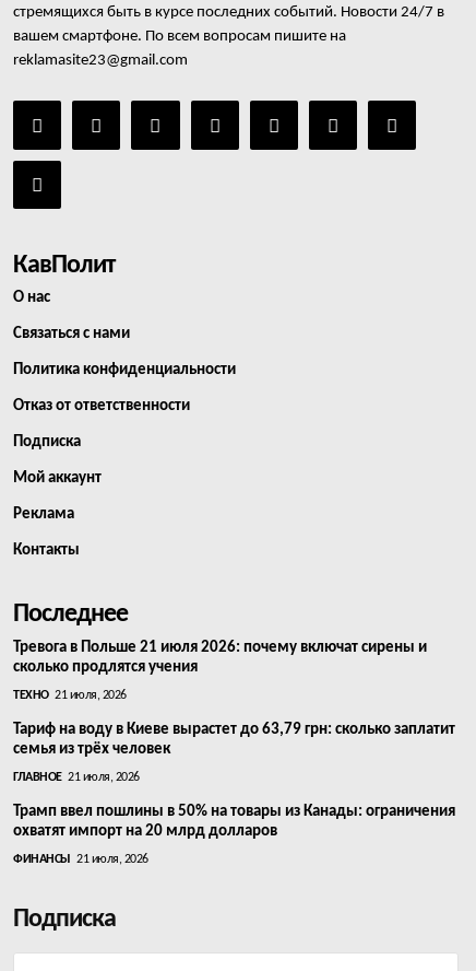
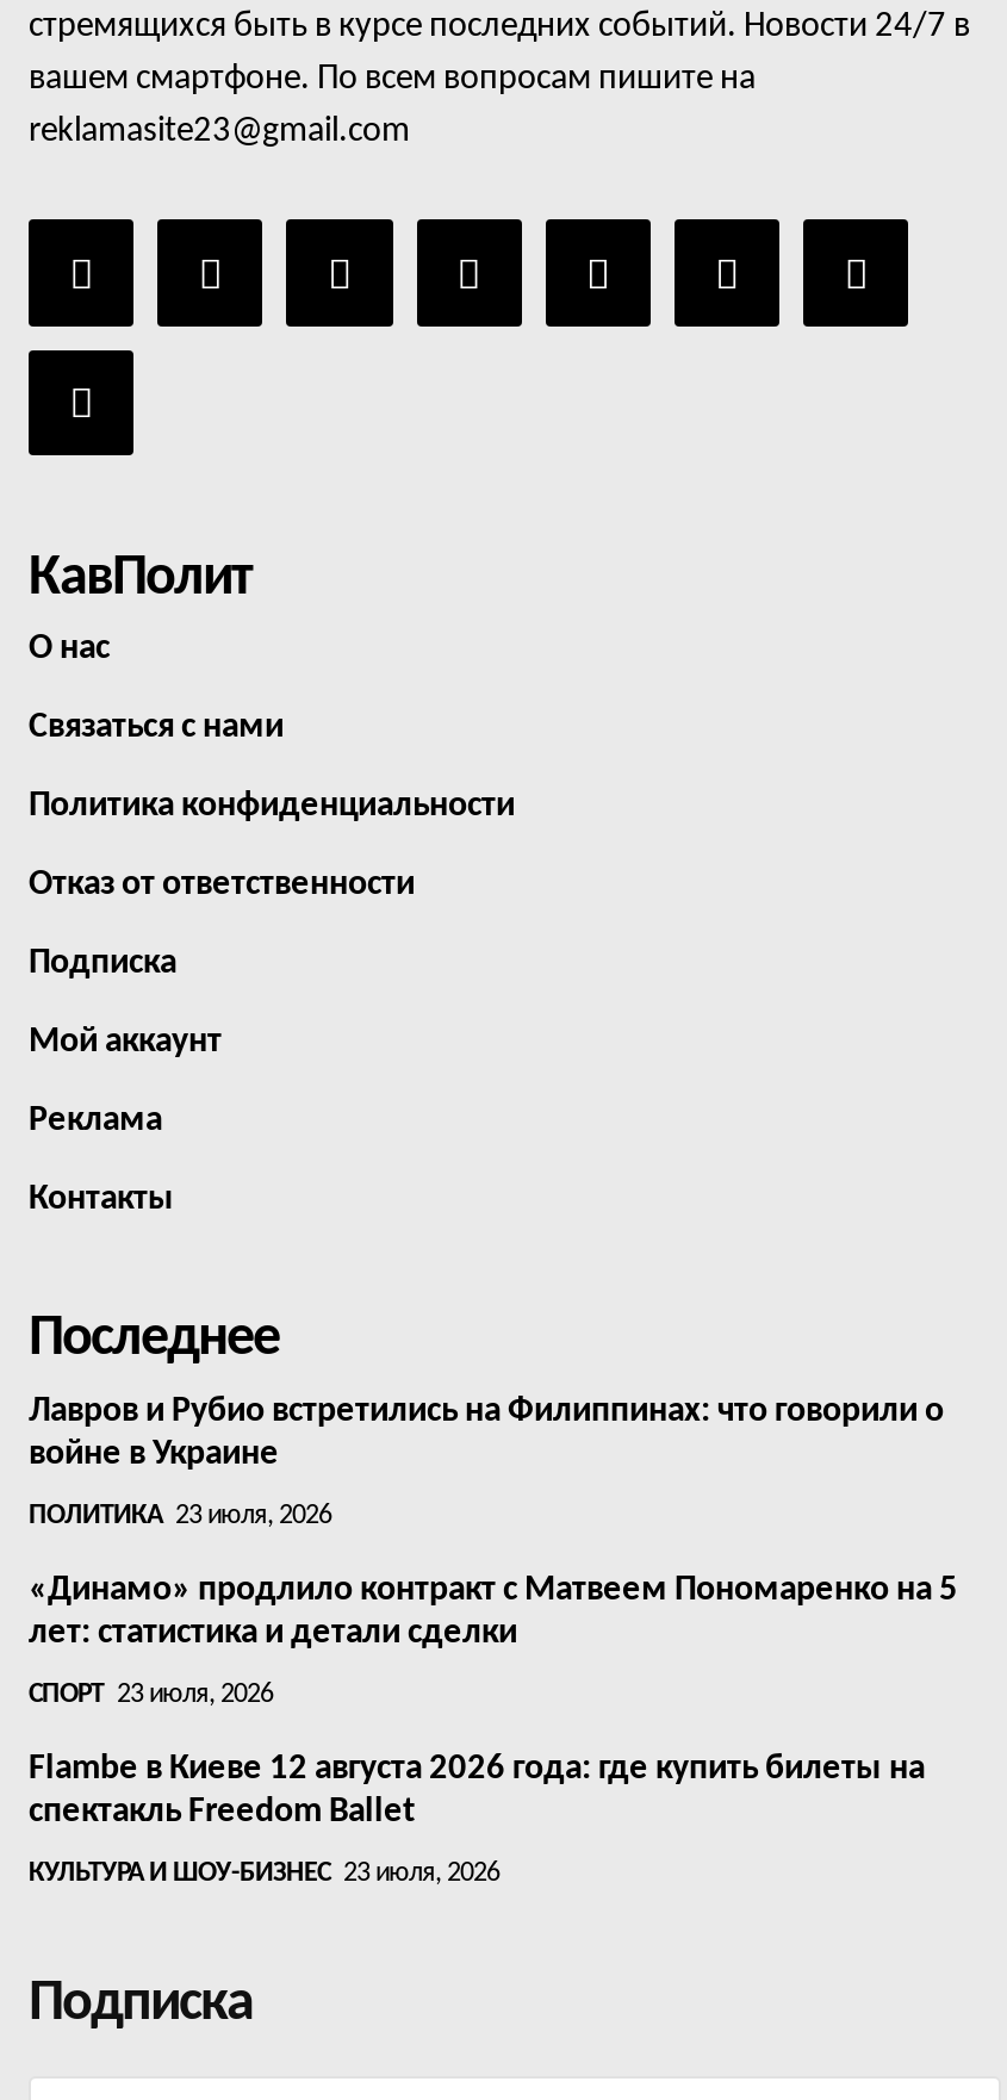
- Тревога в Польше 21 июля 2026: почему включат сирены и
- сколько продлятся учения
+ Лавров и Рубио встретились на Филиппинах: что говорили о
+ войне в Украине

- ТЕХНО 21 июля, 2026
+ ПОЛИТИКА 23 июля, 2026

- Тариф на воду в Киеве вырастет до 63,79 грн: сколько заплатит
- семья из трёх человек
+ «Динамо» продлило контракт с Матвеем Пономаренко на 5
+ лет: статистика и детали сделки

- ГЛАВНОЕ 21 июля, 2026
+ СПОРТ 23 июля, 2026

- Трамп ввел пошлины в 50% на товары из Канады: ограничения
- охватят импорт на 20 млрд долларов
+ Flambe в Киеве 12 августа 2026 года: где купить билеты на
+ спектакль Freedom Ballet

- ФИНАНСЫ 21 июля, 2026
+ КУЛЬТУРА И ШОУ-БИЗНЕС 23 июля, 2026
